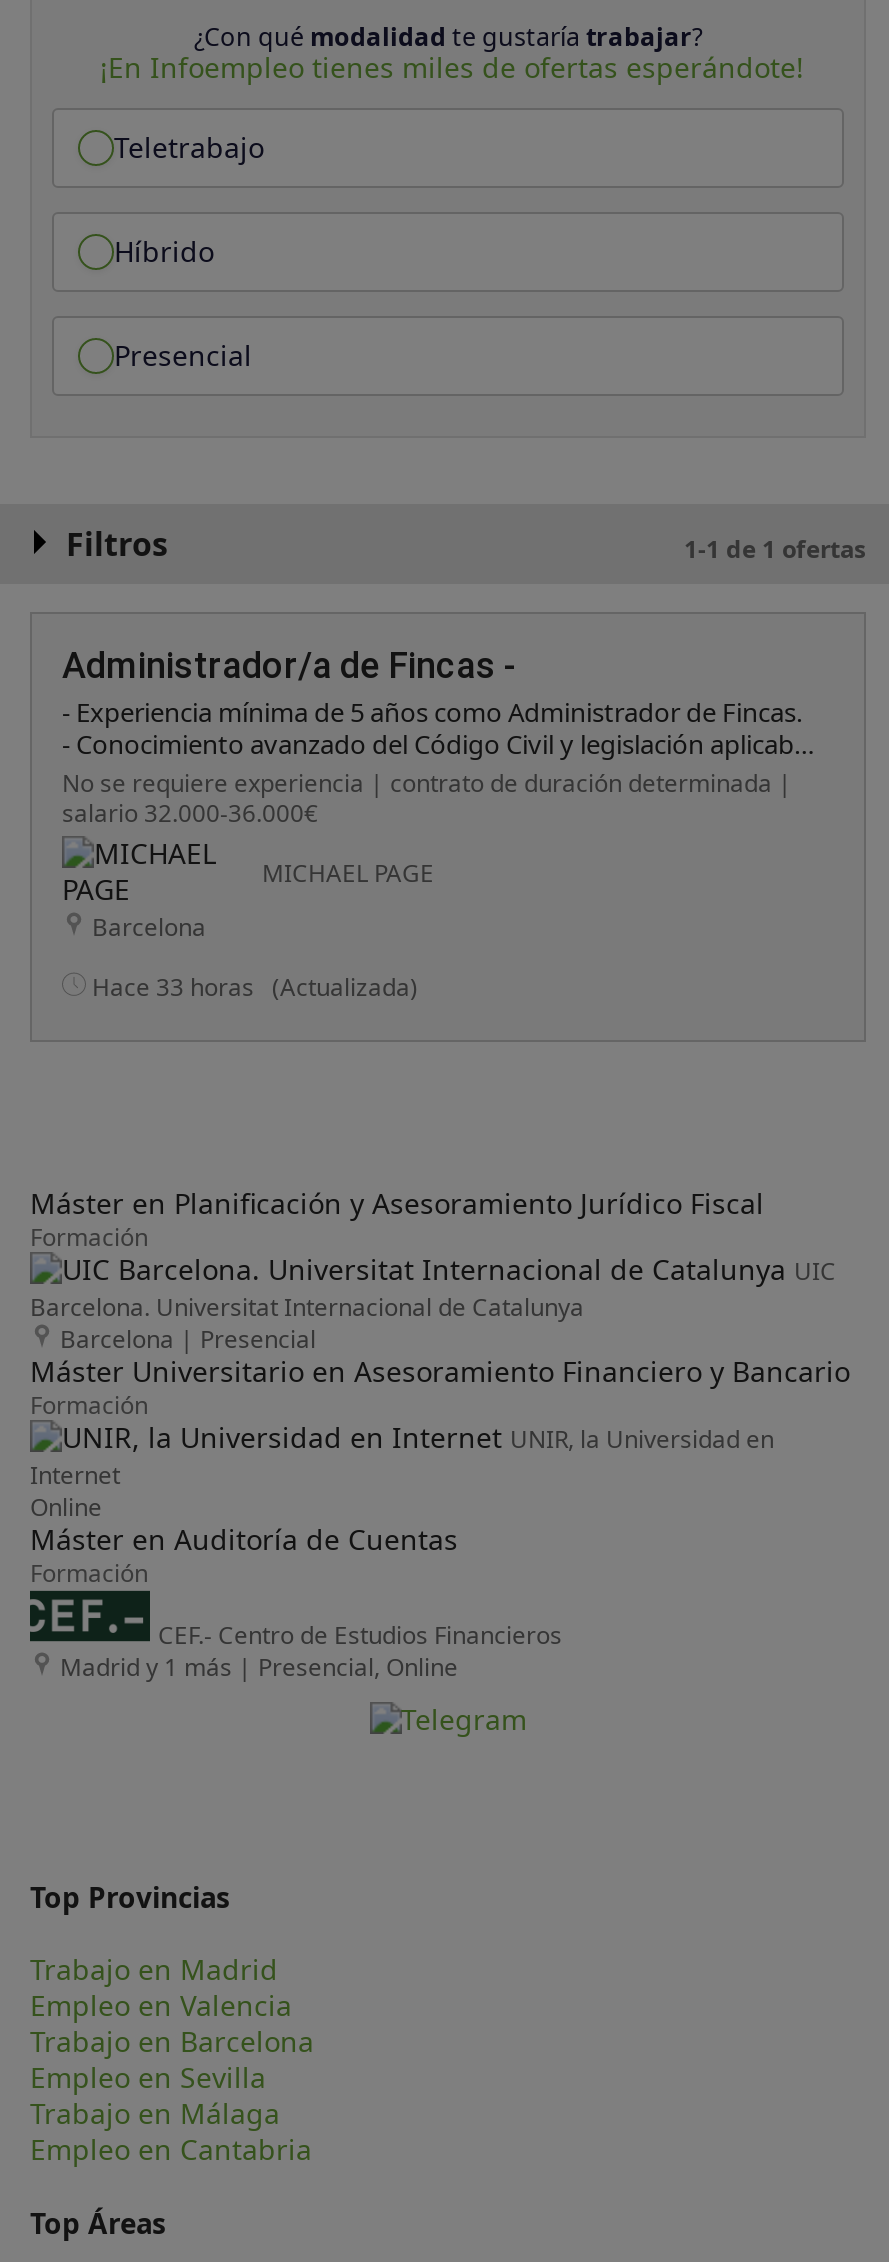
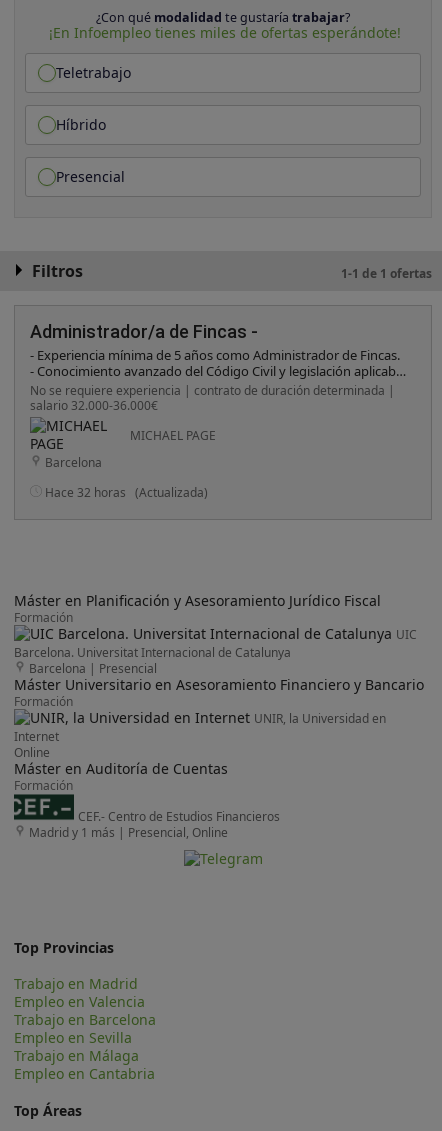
- Hace 33 horas (Actualizada)
+ Hace 32 horas (Actualizada)
